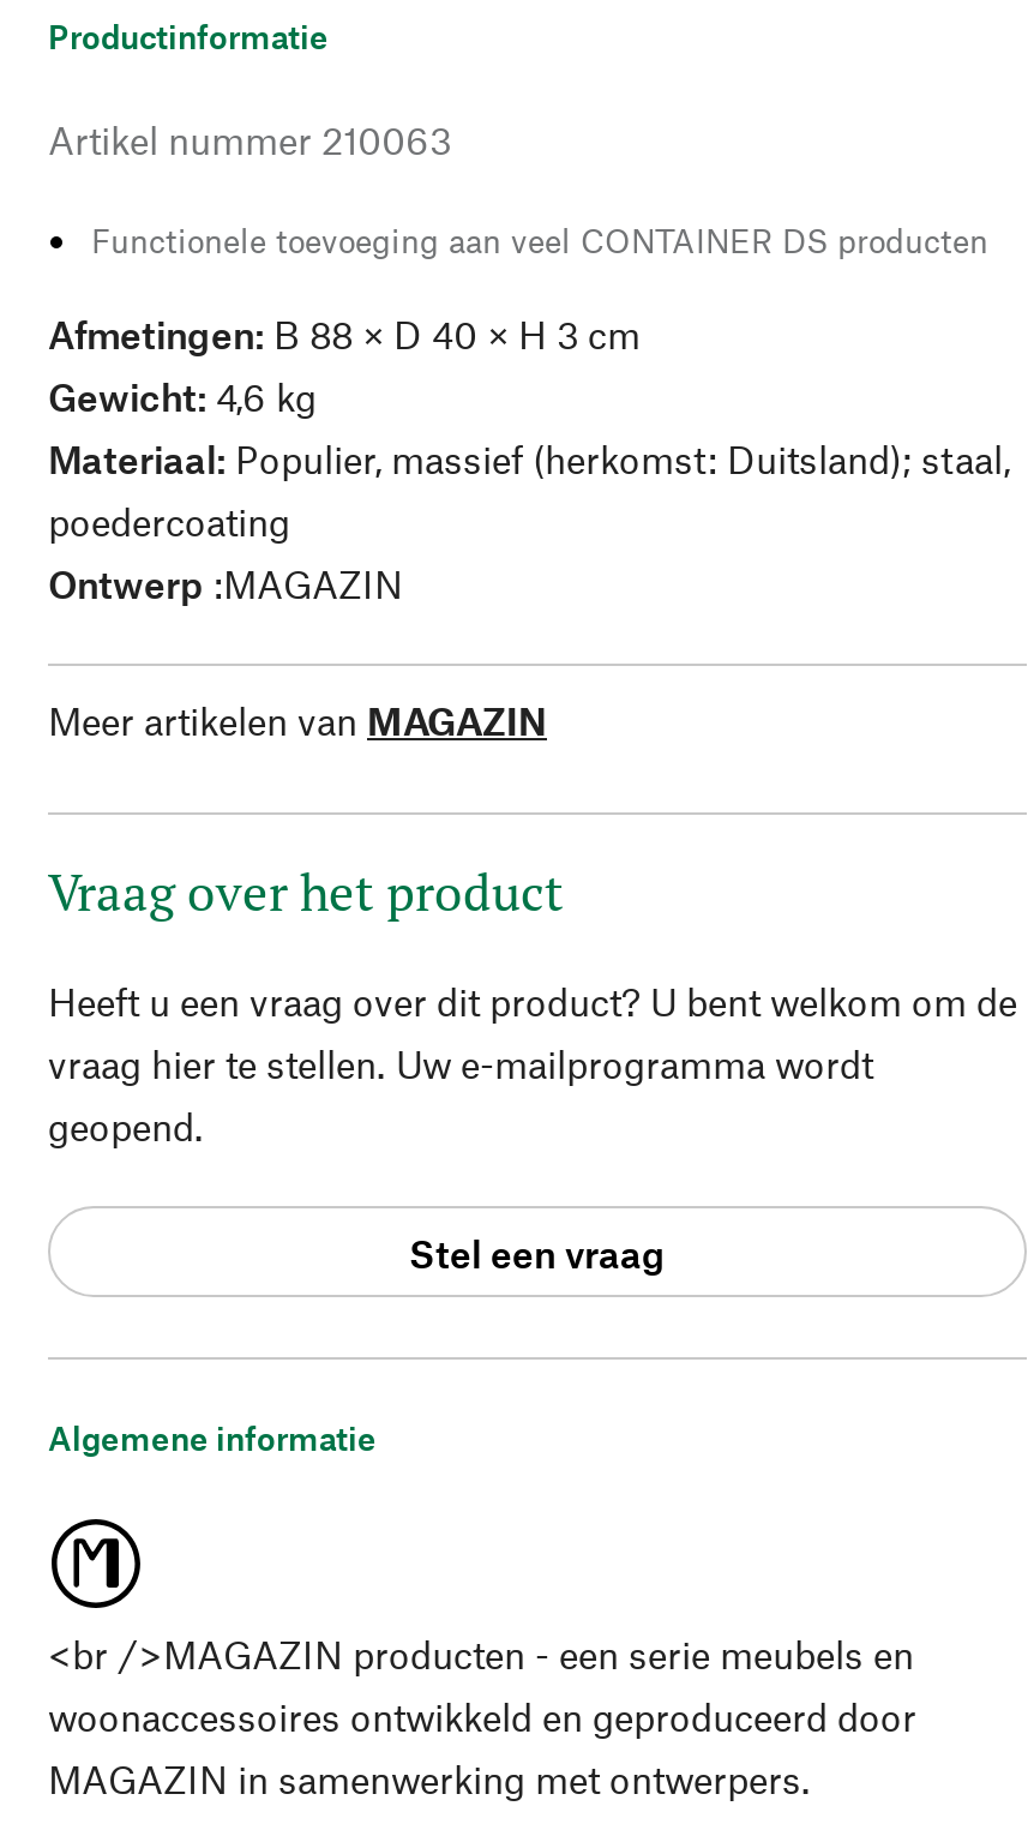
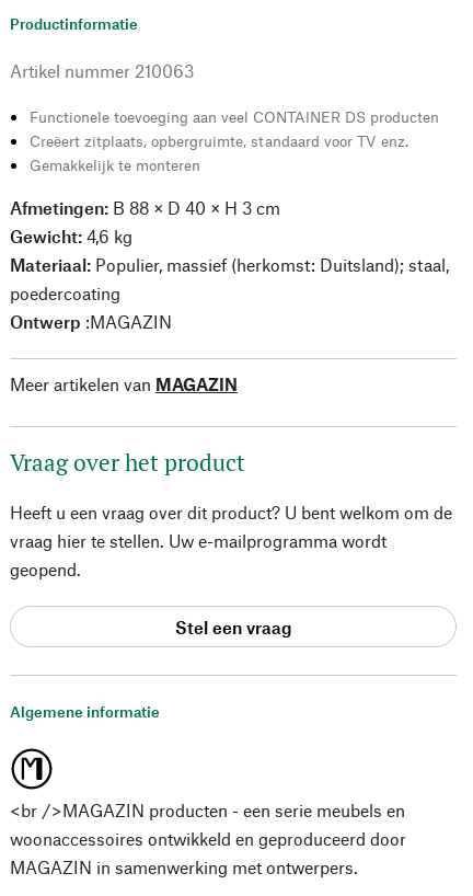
+ Creëert zitplaats, opbergruimte, standaard voor TV enz.
+ Gemakkelijk te monteren
